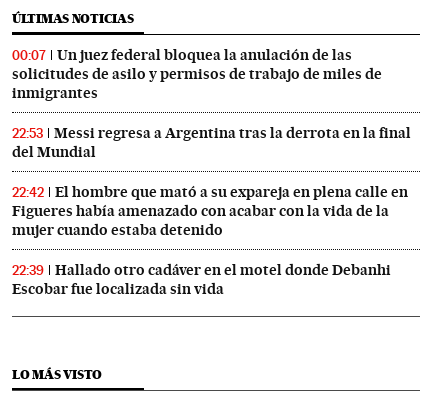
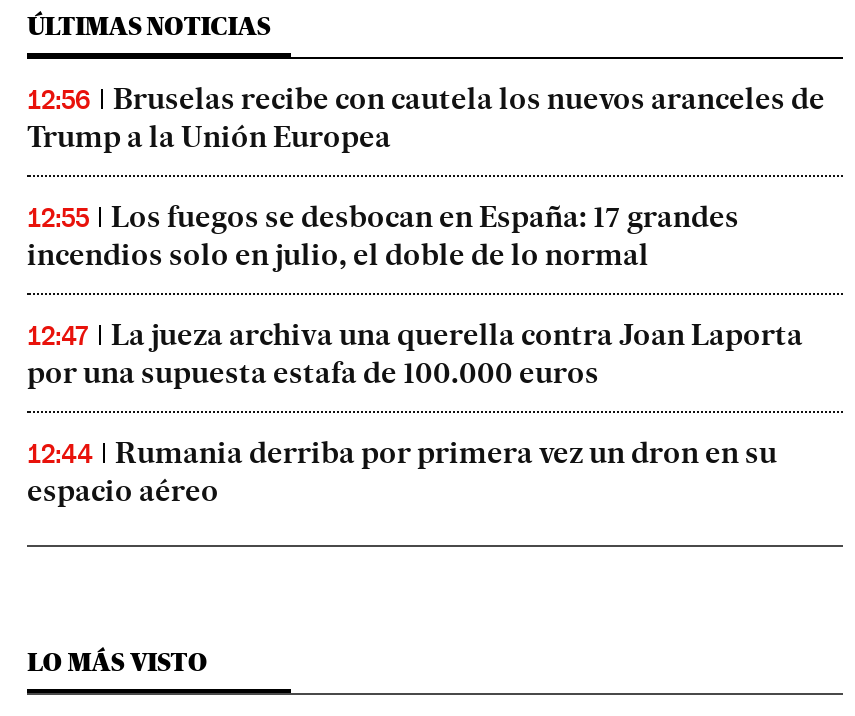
- 00:07
- Un juez federal bloquea la anulación de las
- solicitudes de asilo y permisos de trabajo de miles de
- inmigrantes
+ 12:56
+ Bruselas recibe con cautela los nuevos aranceles de
+ Trump a la Unión Europea

- 22:53
- Messi regresa a Argentina tras la derrota en la final
- del Mundial
+ 12:55
+ Los fuegos se desbocan en España: 17 grandes
+ incendios solo en julio, el doble de lo normal

- 22:42
- El hombre que mató a su expareja en plena calle en
- Figueres había amenazado con acabar con la vida de la
- mujer cuando estaba detenido
+ 12:47
+ La jueza archiva una querella contra Joan Laporta
+ por una supuesta estafa de 100.000 euros

- 22:39
- Hallado otro cadáver en el motel donde Debanhi
- Escobar fue localizada sin vida
+ 12:44
+ Rumania derriba por primera vez un dron en su
+ espacio aéreo
